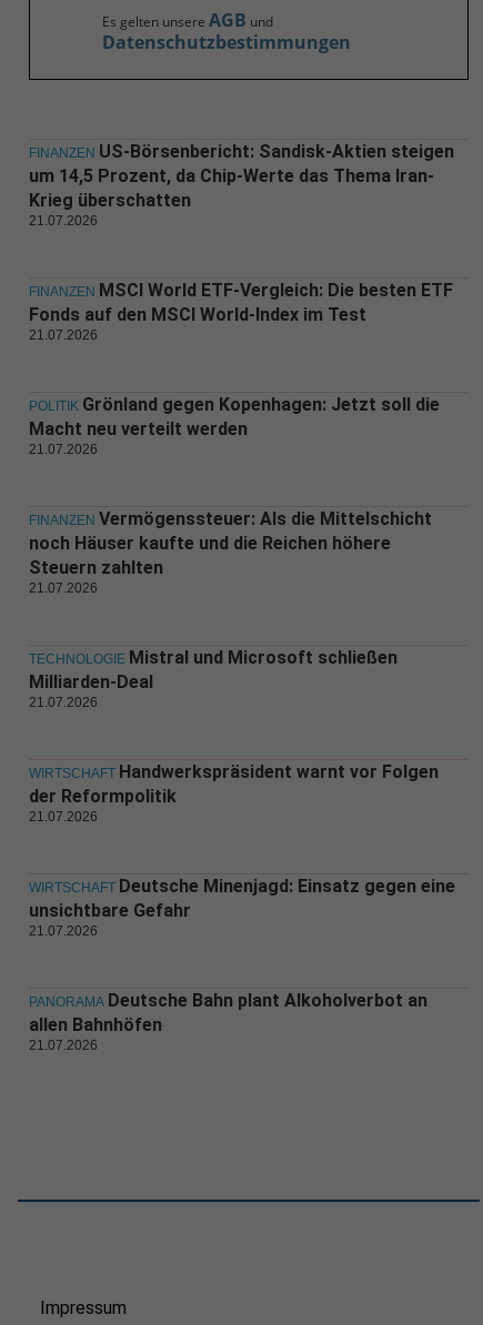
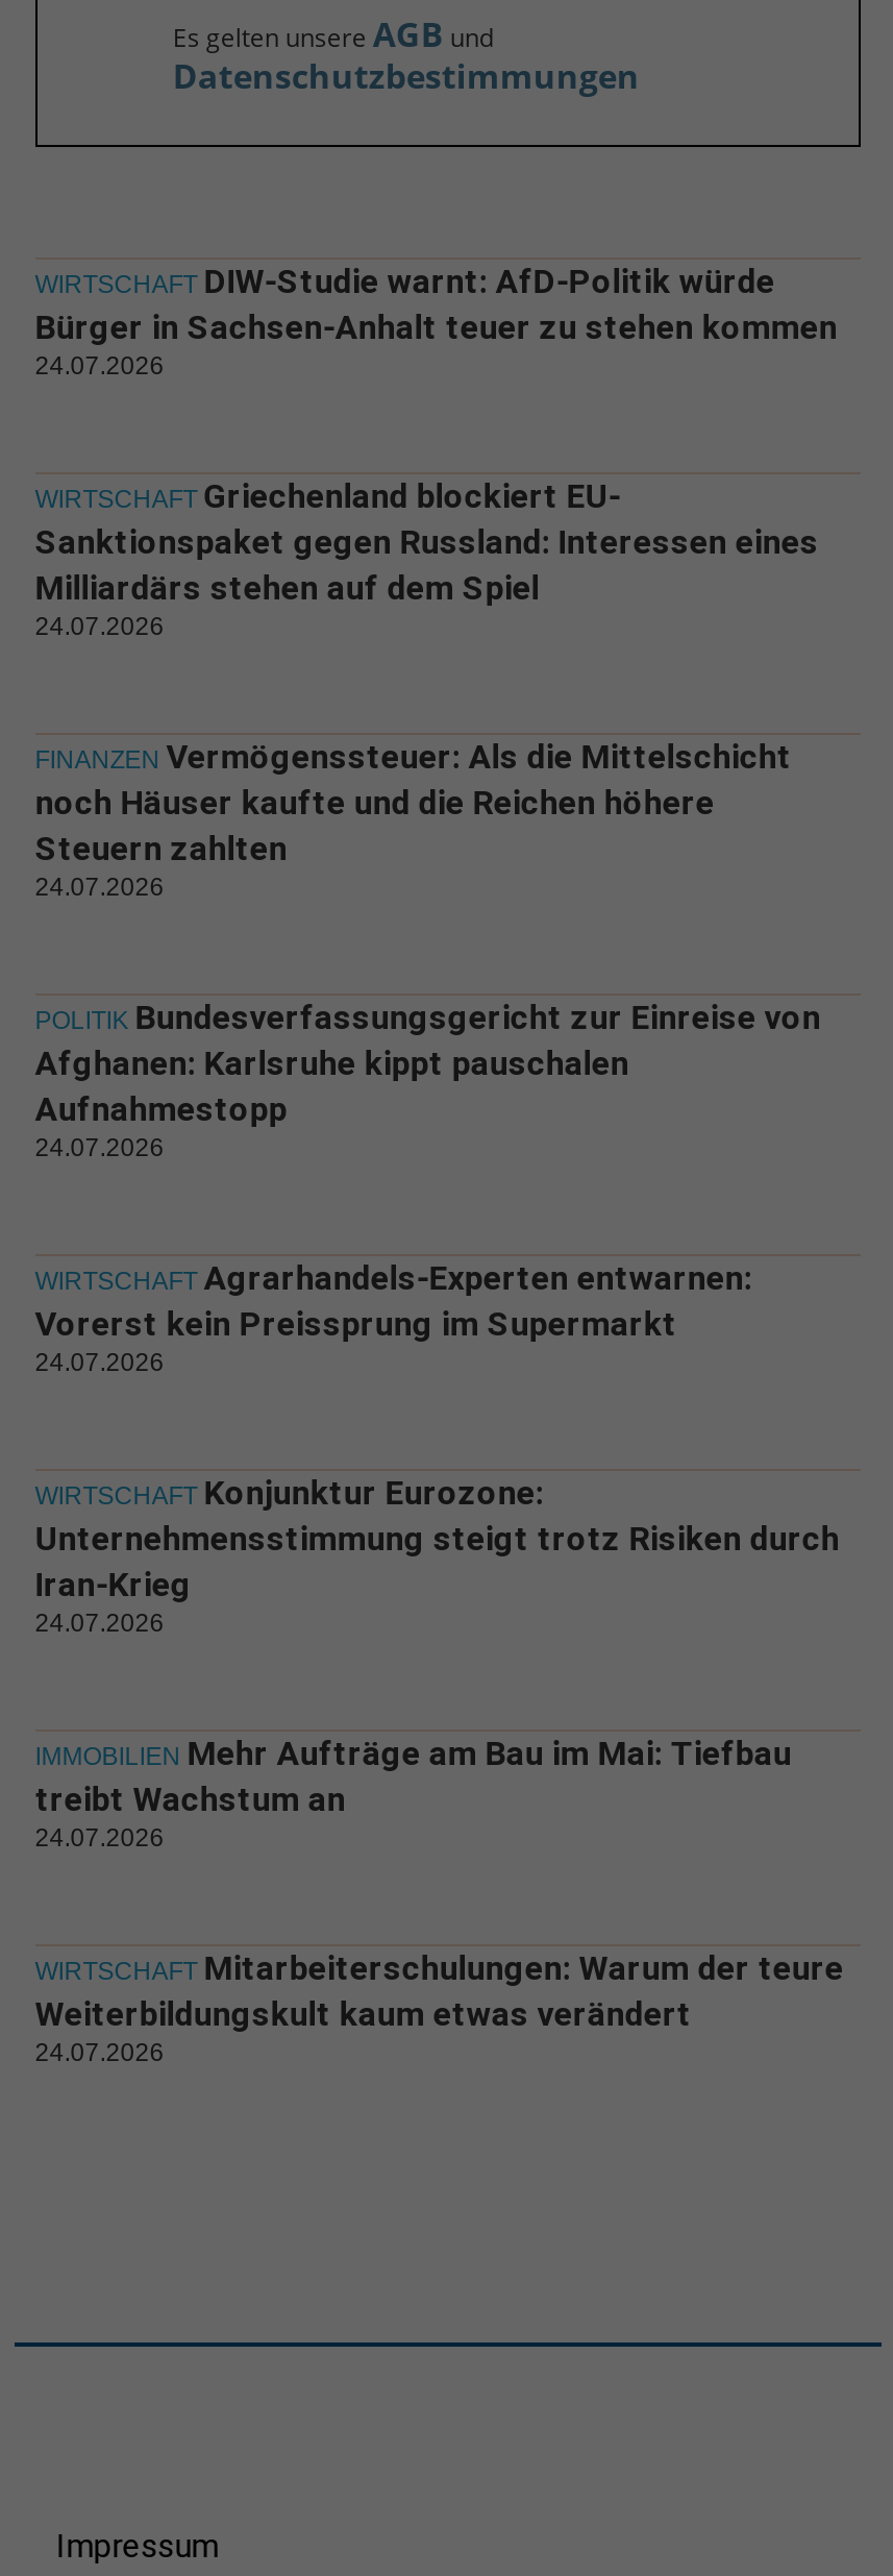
- FINANZEN US-Börsenbericht: Sandisk-Aktien steigen
- um 14,5 Prozent, da Chip-Werte das Thema Iran-
- Krieg überschatten
- 21.07.2026
- FINANZEN MSCI World ETF-Vergleich: Die besten ETF
- Fonds auf den MSCI World-Index im Test
- 21.07.2026
- POLITIK Grönland gegen Kopenhagen: Jetzt soll die
- Macht neu verteilt werden
- 21.07.2026
+ WIRTSCHAFT DIW-Studie warnt: AfD-Politik würde
+ Bürger in Sachsen-Anhalt teuer zu stehen kommen
+ 24.07.2026
+ WIRTSCHAFT Griechenland blockiert EU-
+ Sanktionspaket gegen Russland: Interessen eines
+ Milliardärs stehen auf dem Spiel
+ 24.07.2026

moved up: FINANZEN Vermögenssteuer: Als die Mittelschicht | noch Häuser kaufte und die Reichen höhere | Steuern zahlten

- 21.07.2026
- TECHNOLOGIE Mistral und Microsoft schließen
- Milliarden-Deal
- 21.07.2026
- WIRTSCHAFT Handwerkspräsident warnt vor Folgen
- der Reformpolitik
- 21.07.2026
- WIRTSCHAFT Deutsche Minenjagd: Einsatz gegen eine
- unsichtbare Gefahr
- 21.07.2026
- PANORAMA Deutsche Bahn plant Alkoholverbot an
- allen Bahnhöfen
- 21.07.2026
+ 24.07.2026
+ POLITIK Bundesverfassungsgericht zur Einreise von
+ Afghanen: Karlsruhe kippt pauschalen
+ Aufnahmestopp
+ 24.07.2026
+ WIRTSCHAFT Agrarhandels-Experten entwarnen:
+ Vorerst kein Preissprung im Supermarkt
+ 24.07.2026
+ WIRTSCHAFT Konjunktur Eurozone:
+ Unternehmensstimmung steigt trotz Risiken durch
+ Iran-Krieg
+ 24.07.2026
+ IMMOBILIEN Mehr Aufträge am Bau im Mai: Tiefbau
+ treibt Wachstum an
+ 24.07.2026
+ WIRTSCHAFT Mitarbeiterschulungen: Warum der teure
+ Weiterbildungskult kaum etwas verändert
+ 24.07.2026
